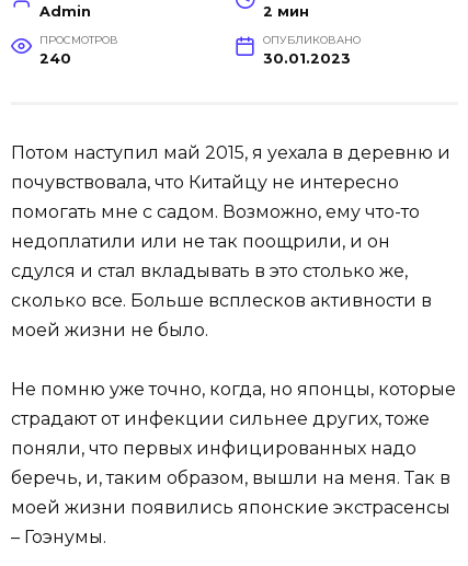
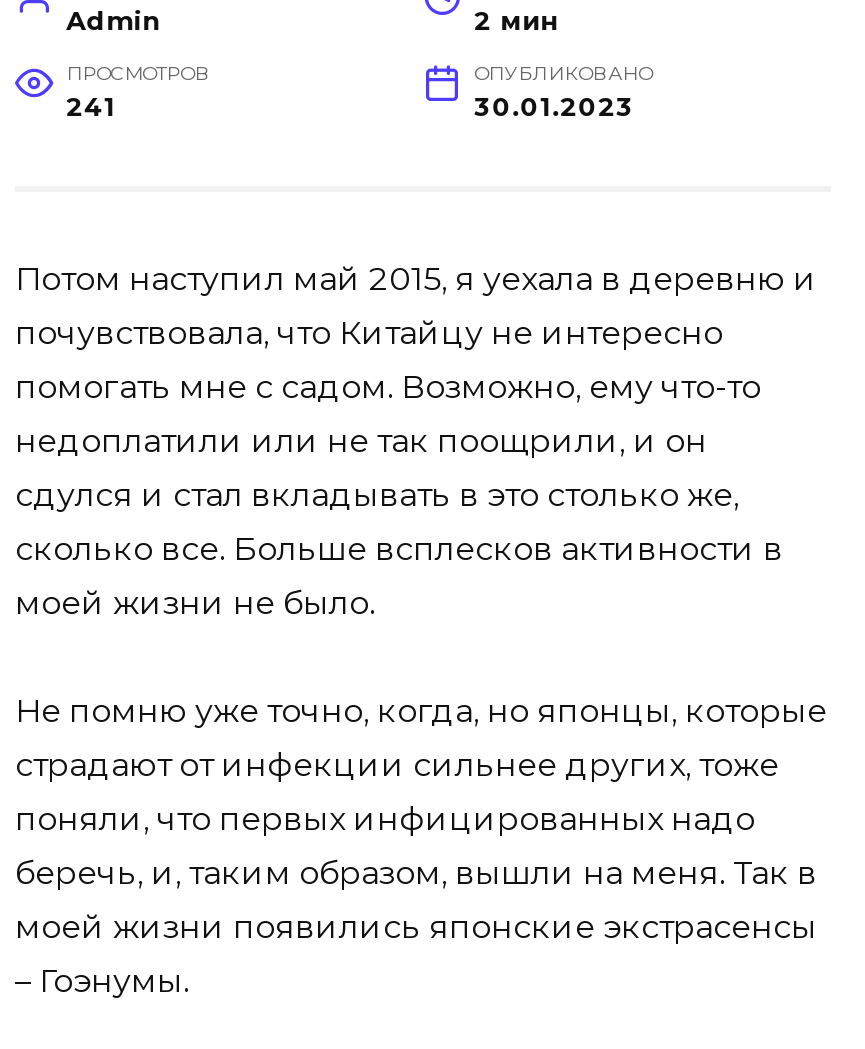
- 240
+ 241
